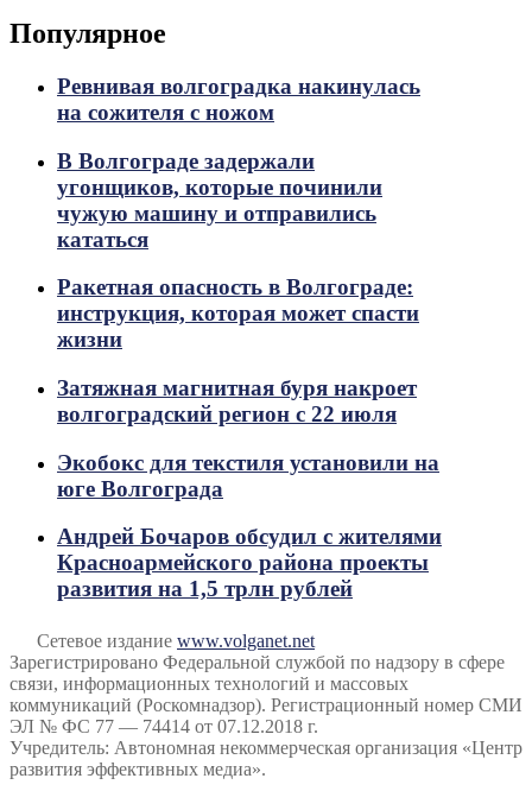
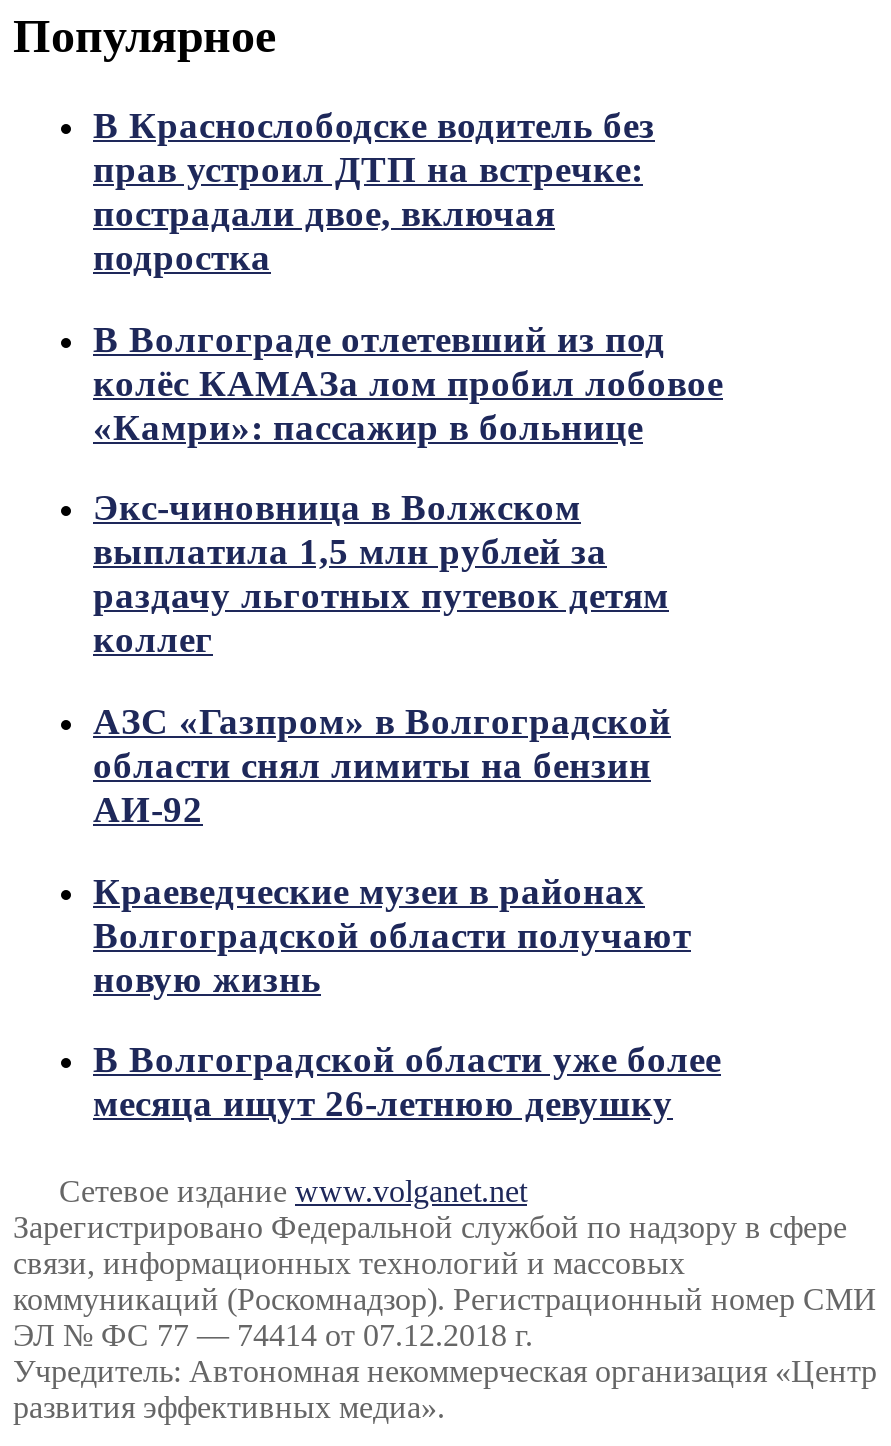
- Ревнивая волгоградка накинулась
- на сожителя с ножом
+ В Краснослободске водитель без
+ прав устроил ДТП на встречке:
+ пострадали двое, включая
+ подростка

- В Волгограде задержали
- угонщиков, которые починили
- чужую машину и отправились
- кататься
+ В Волгограде отлетевший из под
+ колёс КАМАЗа лом пробил лобовое
+ «Камри»: пассажир в больнице

- Ракетная опасность в Волгограде:
- инструкция, которая может спасти
- жизни
+ Экс-чиновница в Волжском
+ выплатила 1,5 млн рублей за
+ раздачу льготных путевок детям
+ коллег

- Затяжная магнитная буря накроет
- волгоградский регион с 22 июля
+ АЗС «Газпром» в Волгоградской
+ области снял лимиты на бензин
+ АИ-92

- Экобокс для текстиля установили на
- юге Волгограда
+ Краеведческие музеи в районах
+ Волгоградской области получают
+ новую жизнь

- Андрей Бочаров обсудил с жителями
- Красноармейского района проекты
- развития на 1,5 трлн рублей
+ В Волгоградской области уже более
+ месяца ищут 26-летнюю девушку
